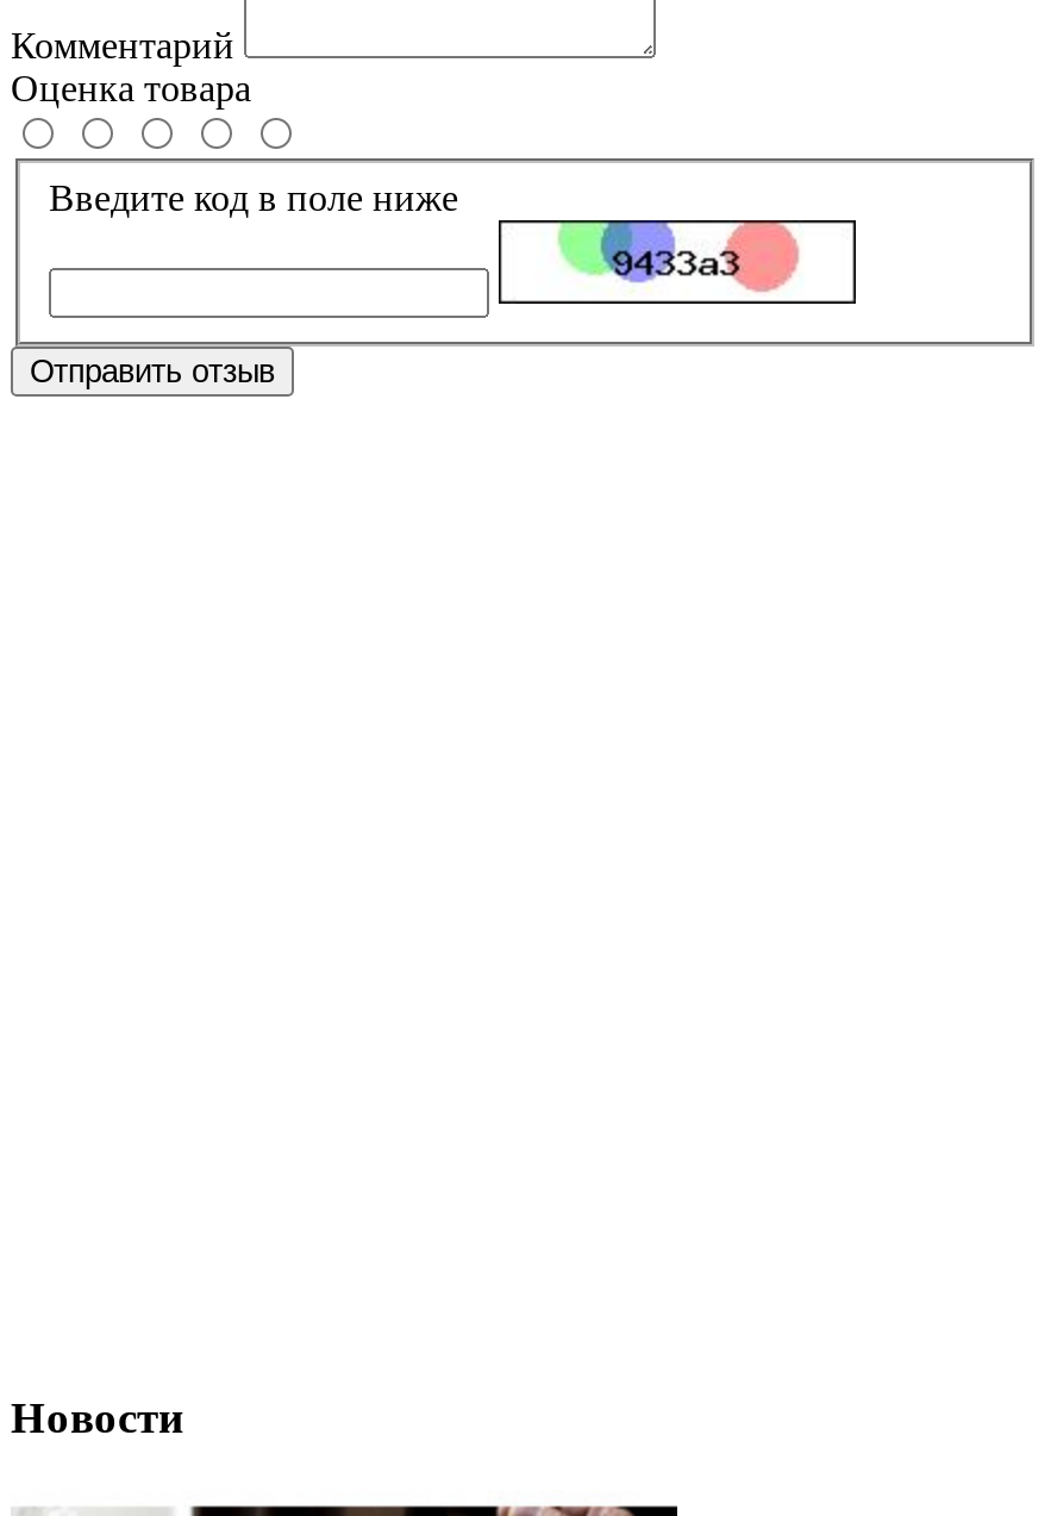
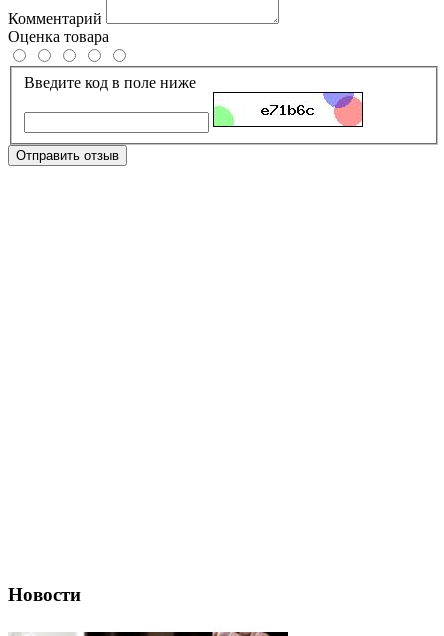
- [image]
+ [image]
